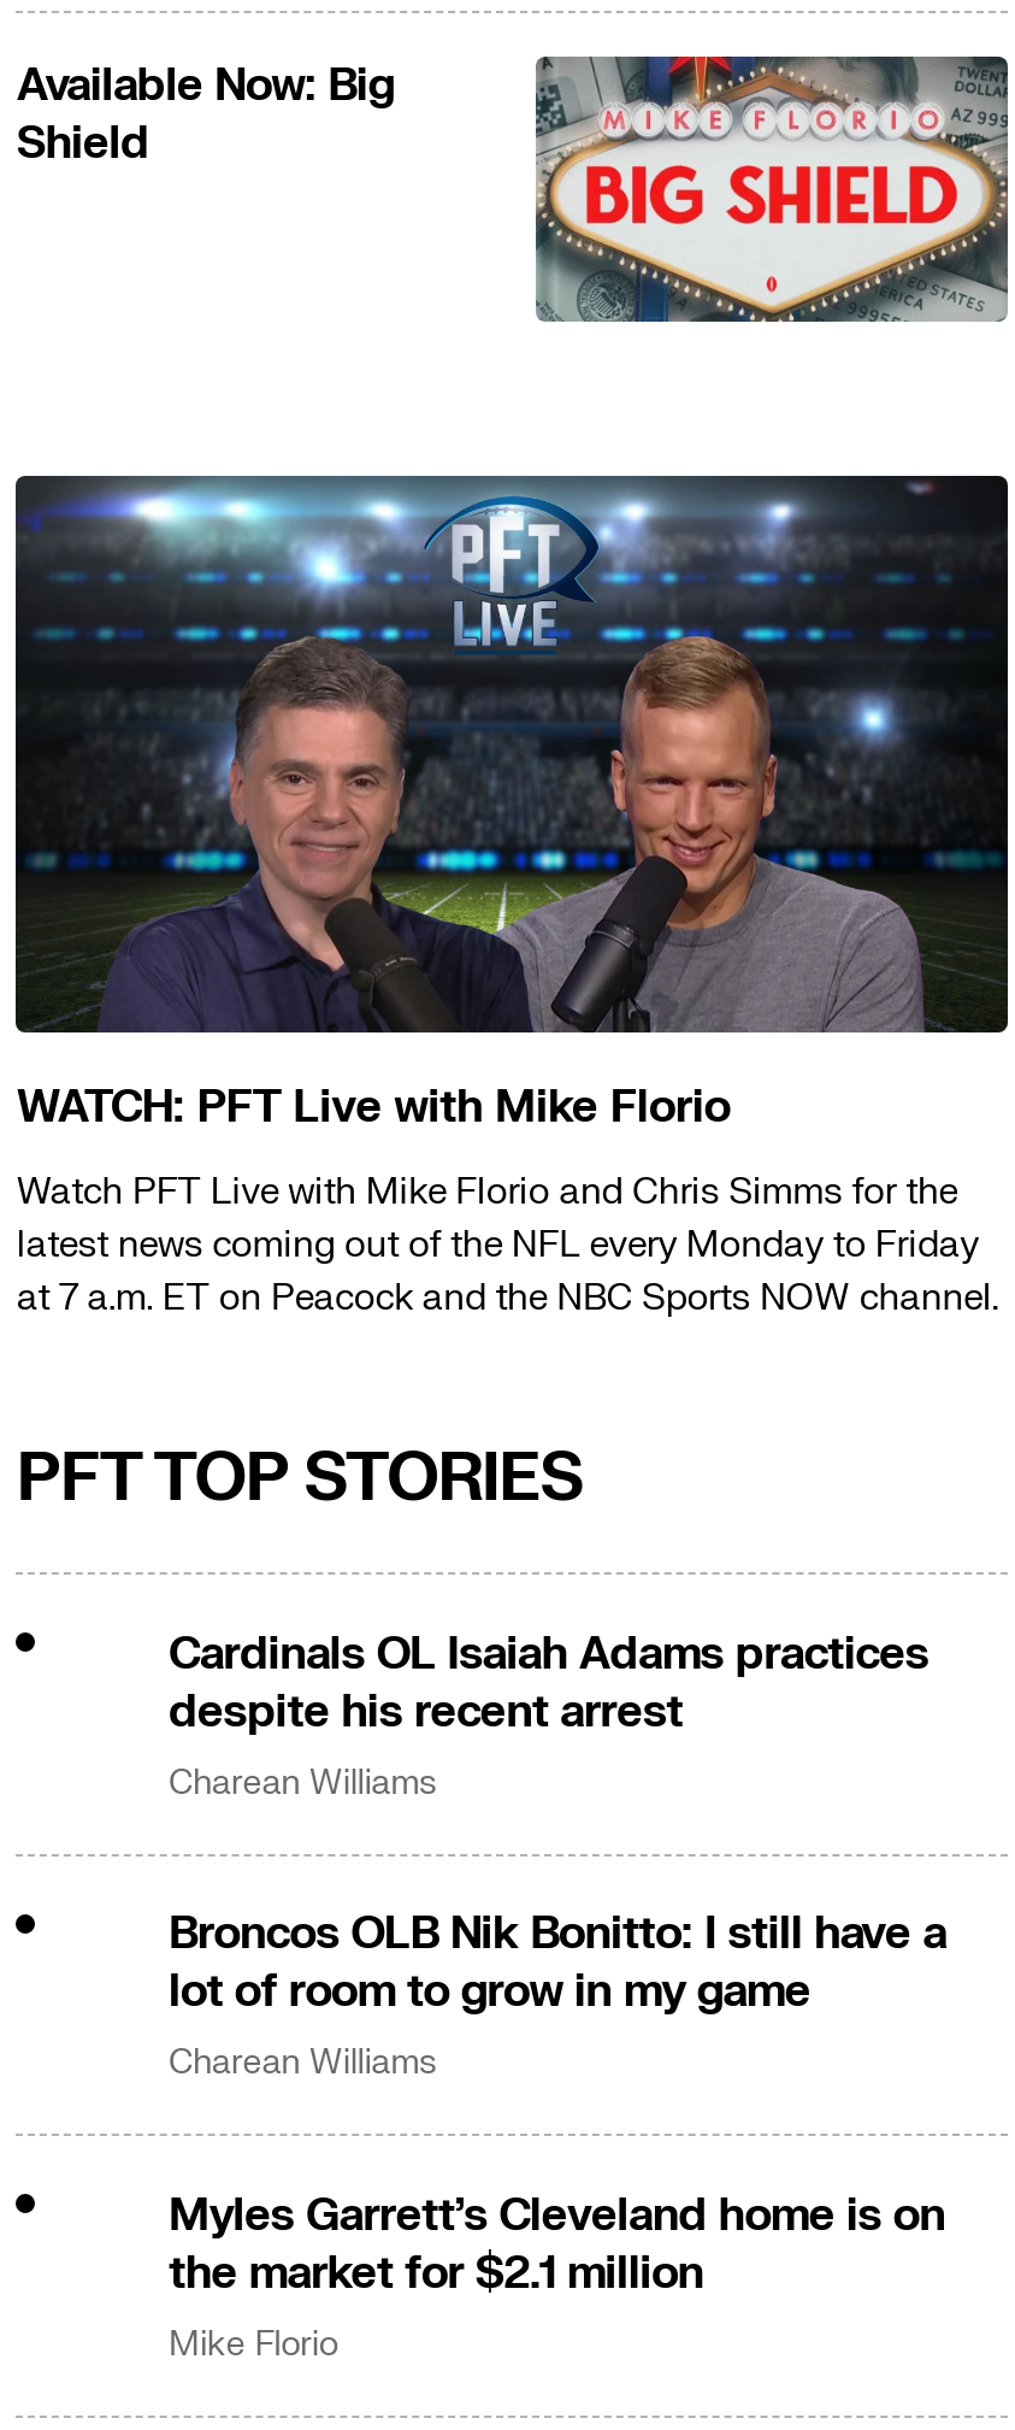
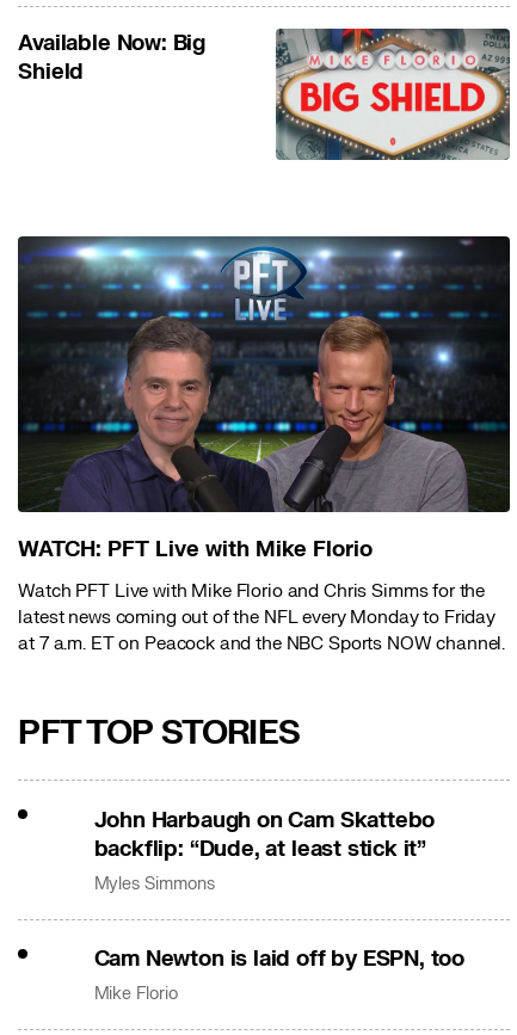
- Cardinals OL Isaiah Adams practices
- despite his recent arrest
- Charean Williams
- Broncos OLB Nik Bonitto: I still have a
- lot of room to grow in my game
- Charean Williams
- Myles Garrett’s Cleveland home is on
- the market for $2.1 million
+ John Harbaugh on Cam Skattebo
+ backflip: “Dude, at least stick it”
+ Myles Simmons
+ Cam Newton is laid off by ESPN, too
